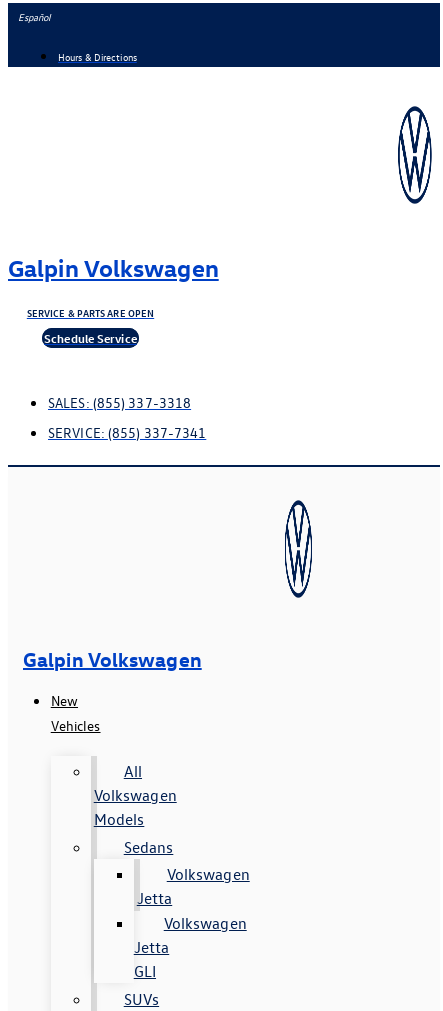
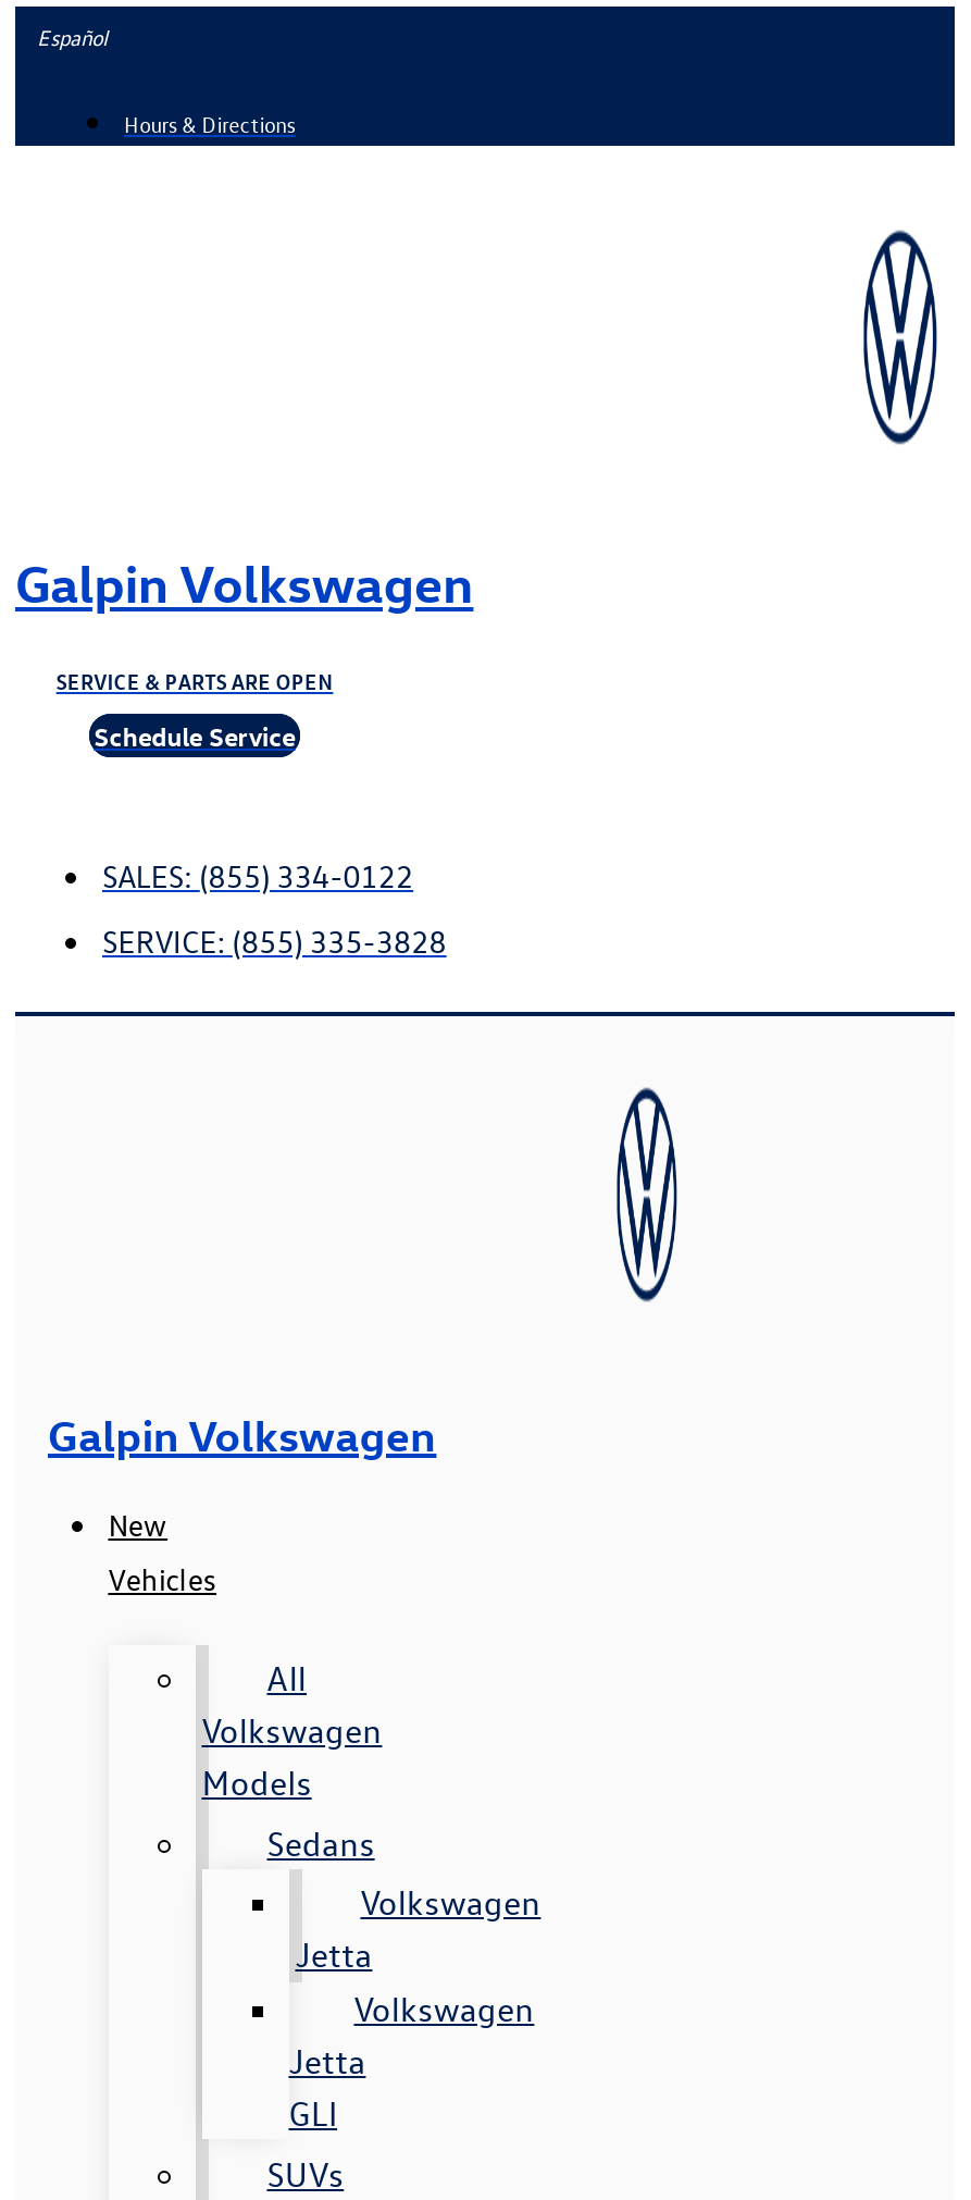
- SALES: (855) 337-3318
+ SALES: (855) 334-0122

- SERVICE: (855) 337-7341
+ SERVICE: (855) 335-3828
